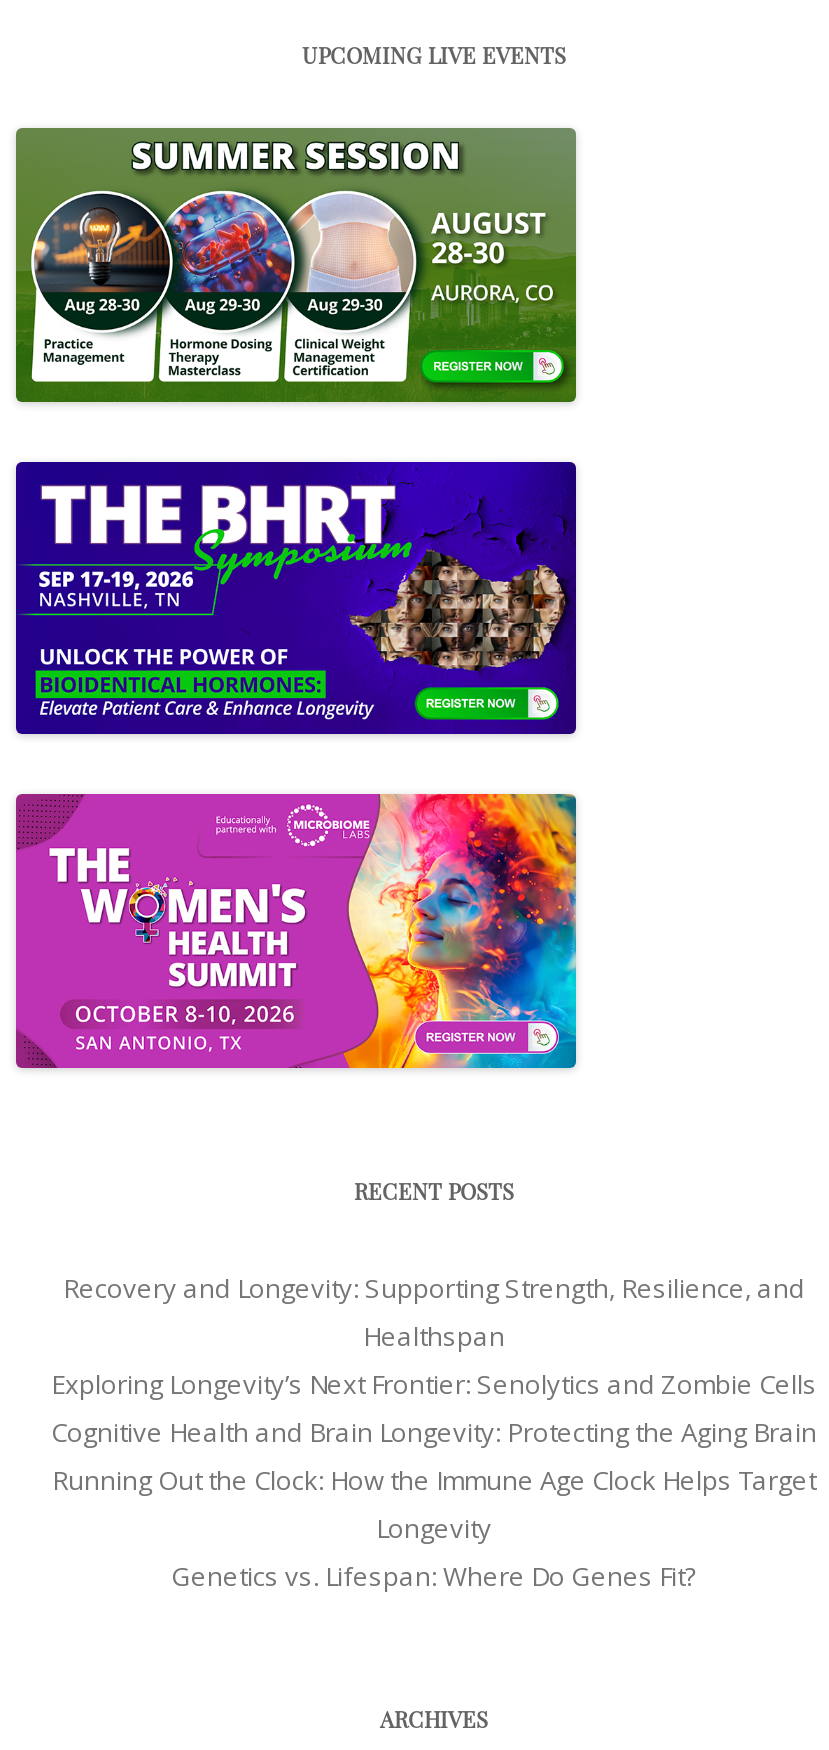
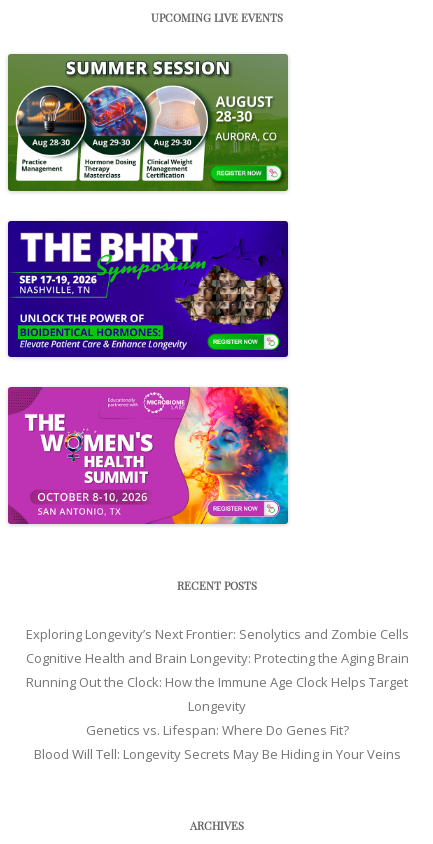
- Recovery and Longevity: Supporting Strength, Resilience, and
- Healthspan

moved up: Exploring Longevity’s Next Frontier: Senolytics and Zombie Cells | Cognitive Health and Brain Longevity: Protecting the Aging Brain | Running Out the Clock: How the Immune Age Clock Helps Target | Longevity | Genetics vs. Lifespan: Where Do Genes Fit?

+ Blood Will Tell: Longevity Secrets May Be Hiding in Your Veins
